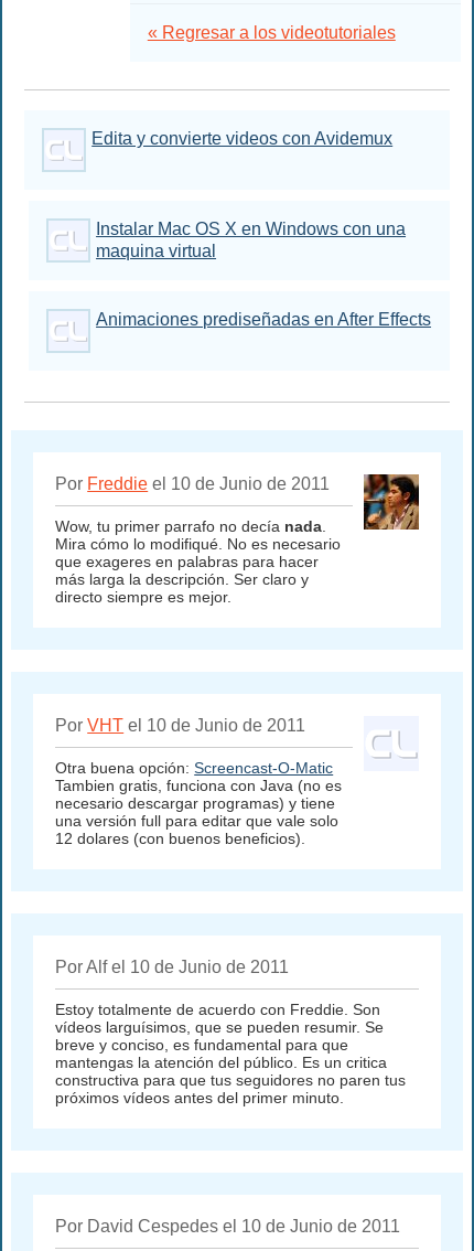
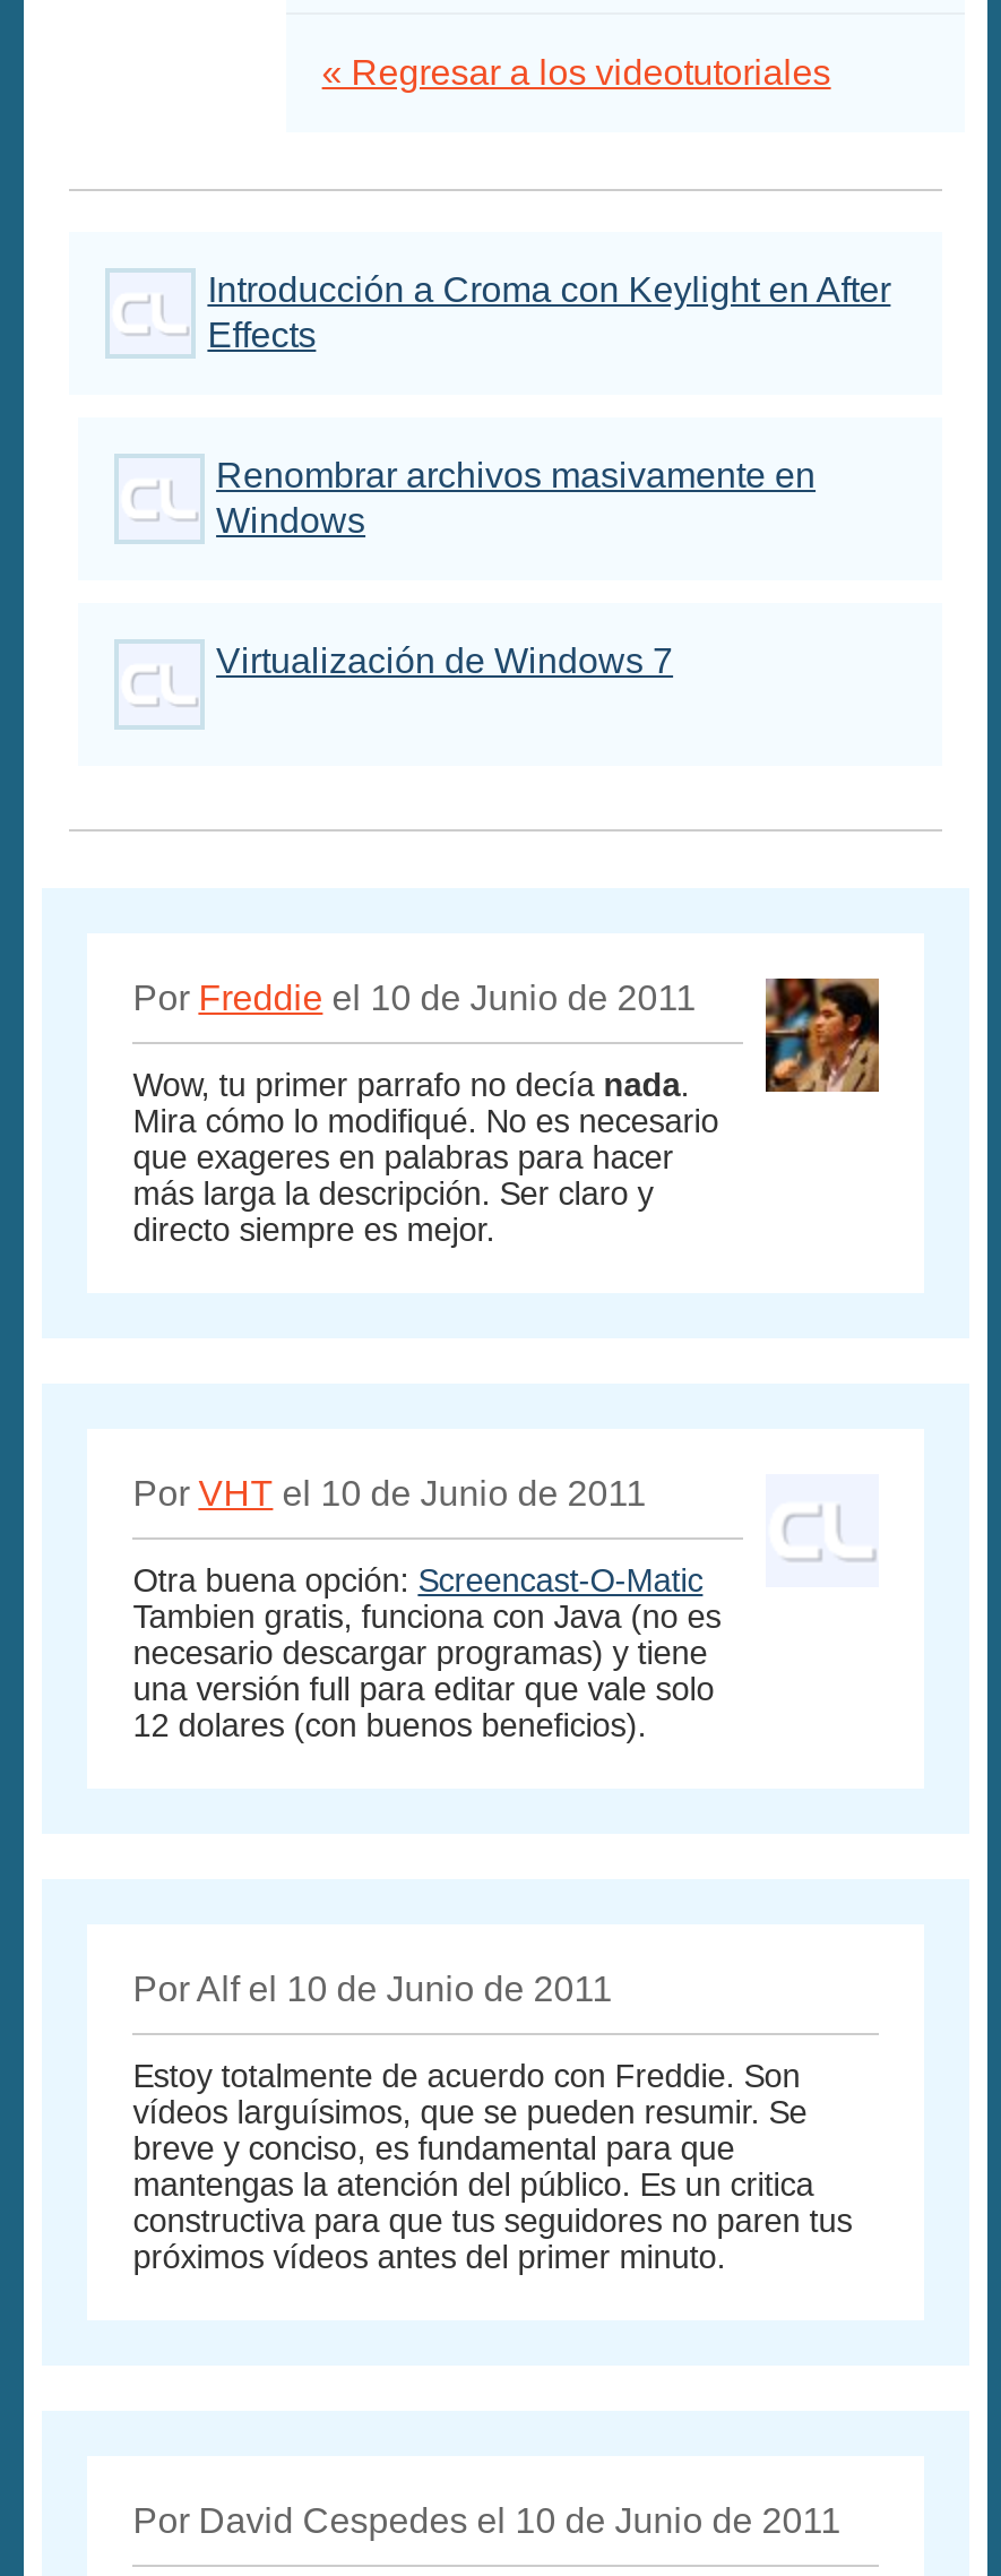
- Edita y convierte videos con Avidemux
+ Introducción a Croma con Keylight en After
+ Effects

- Instalar Mac OS X en Windows con una
- maquina virtual
+ Renombrar archivos masivamente en
+ Windows

- Animaciones prediseñadas en After Effects
+ Virtualización de Windows 7
